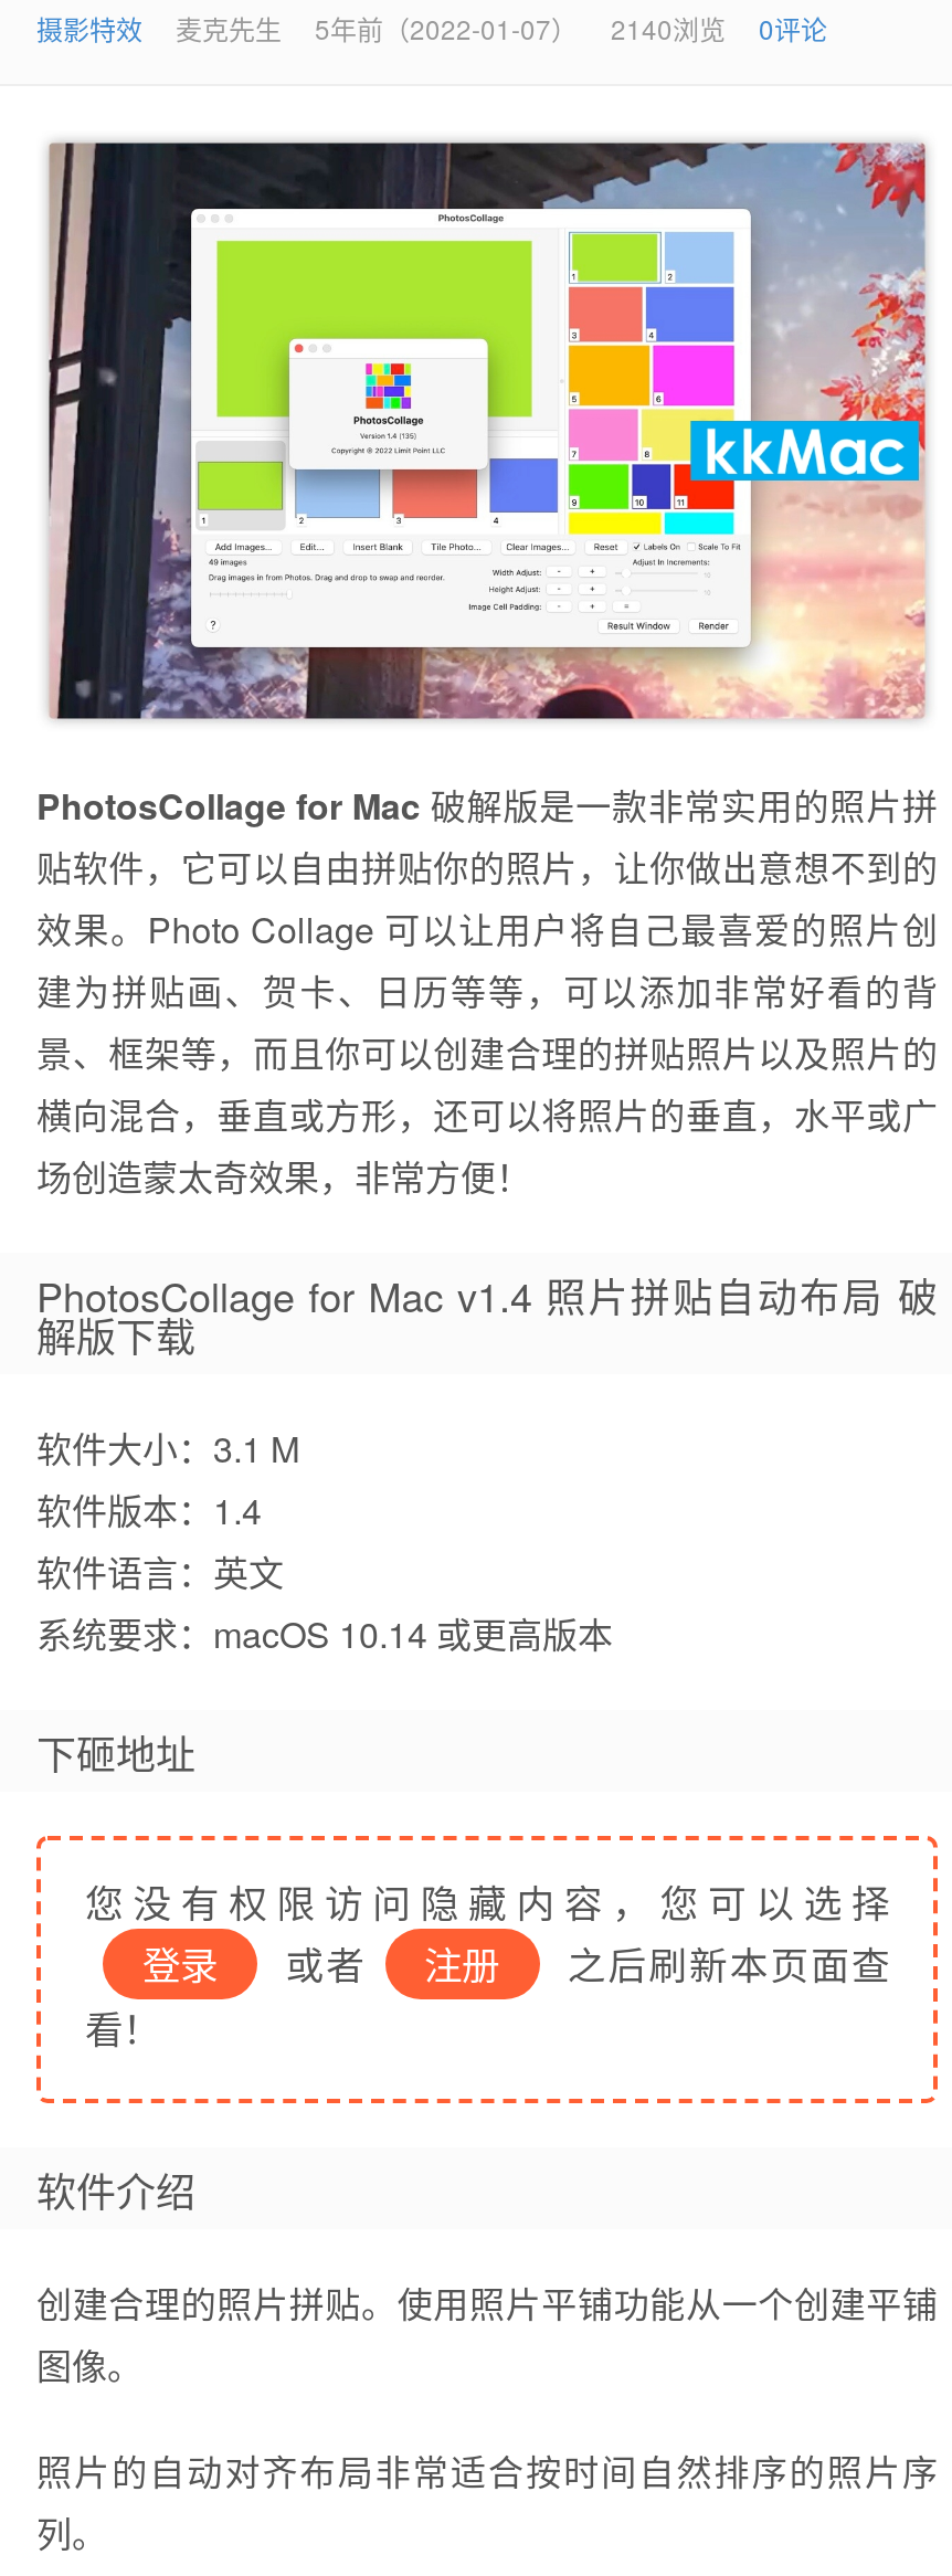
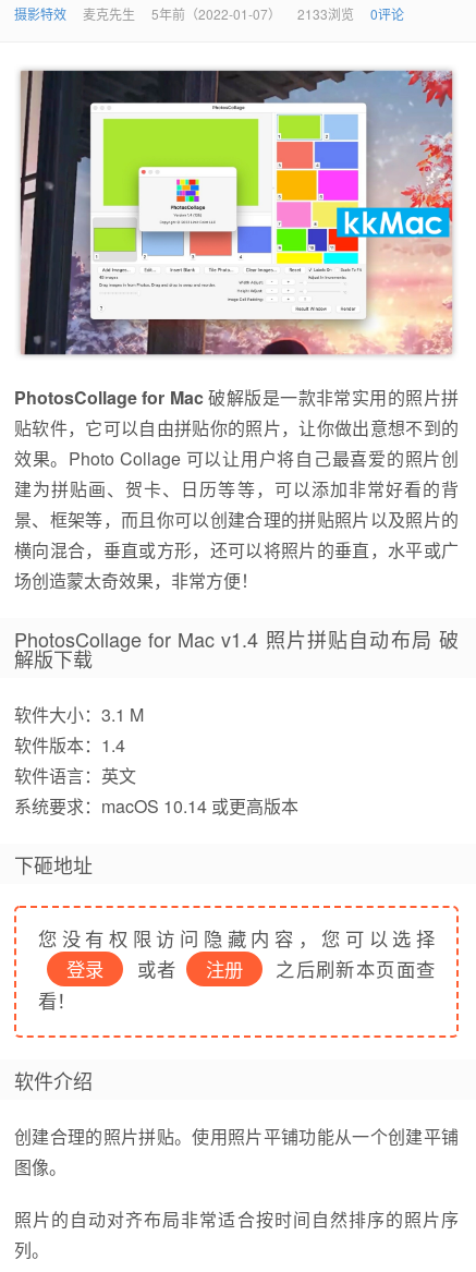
- 摄影特效 麦克先生 5年前（2022-01-07） 2140浏览 0评论
+ 摄影特效 麦克先生 5年前（2022-01-07） 2133浏览 0评论
